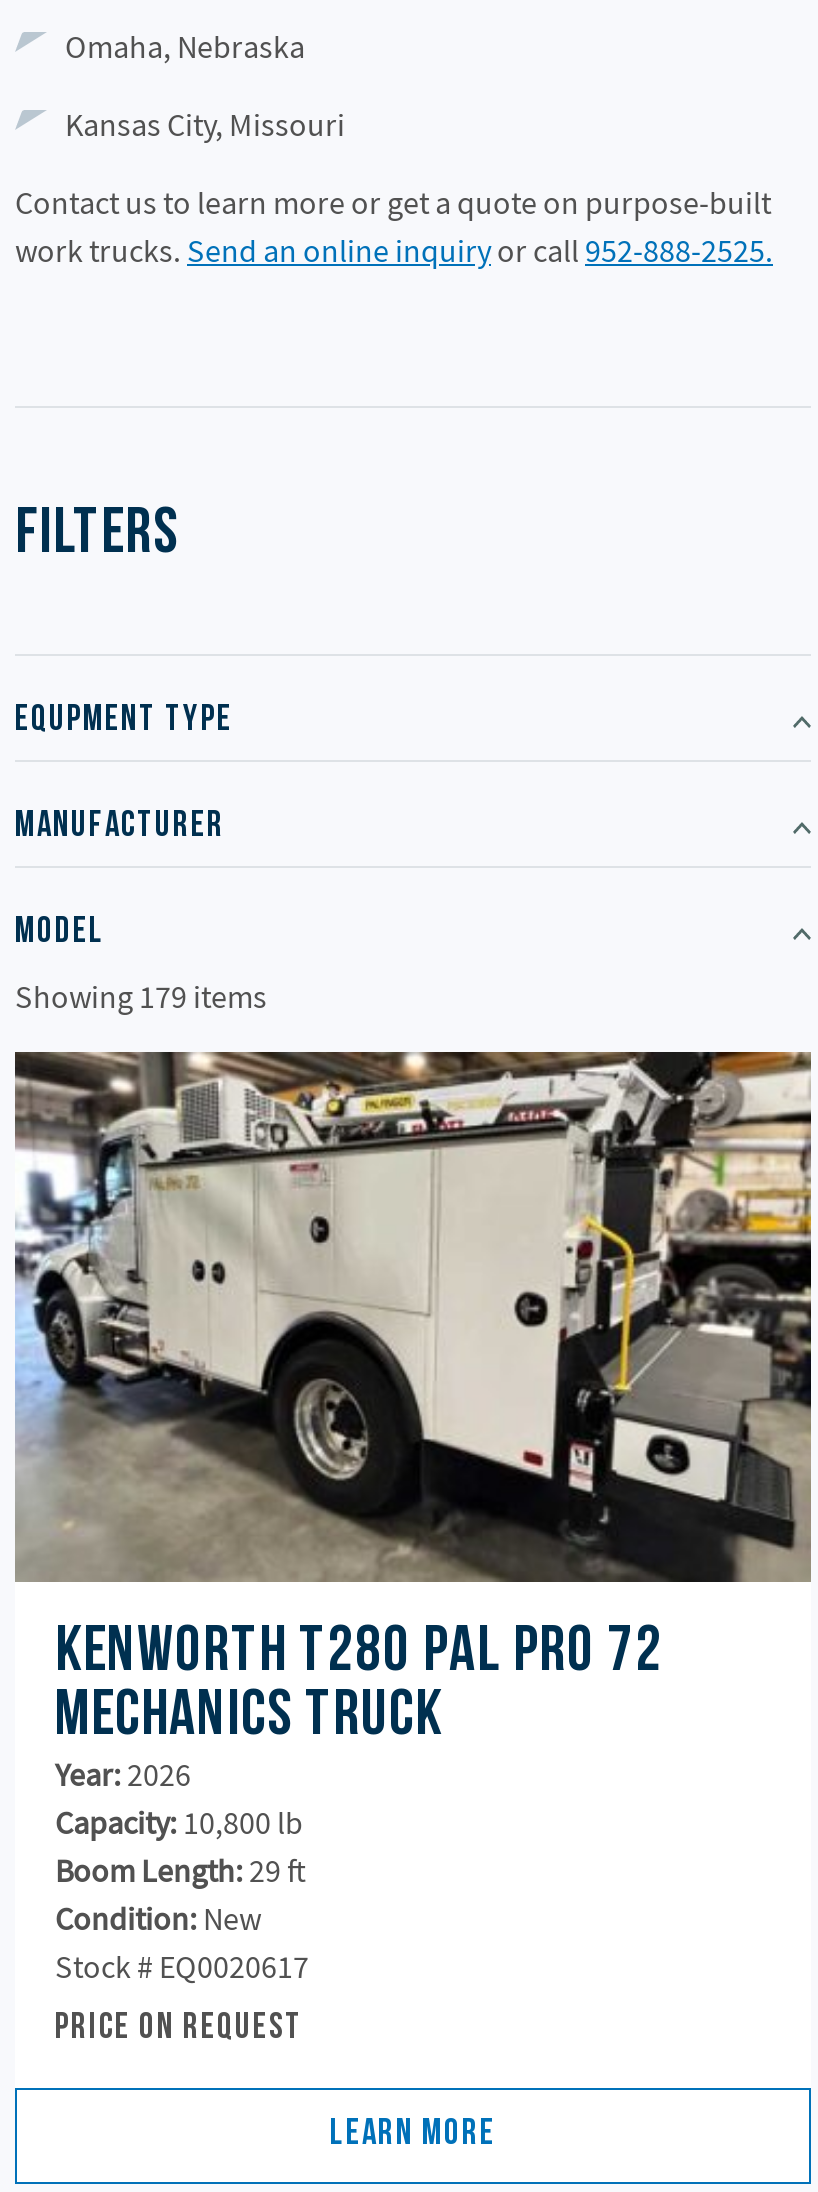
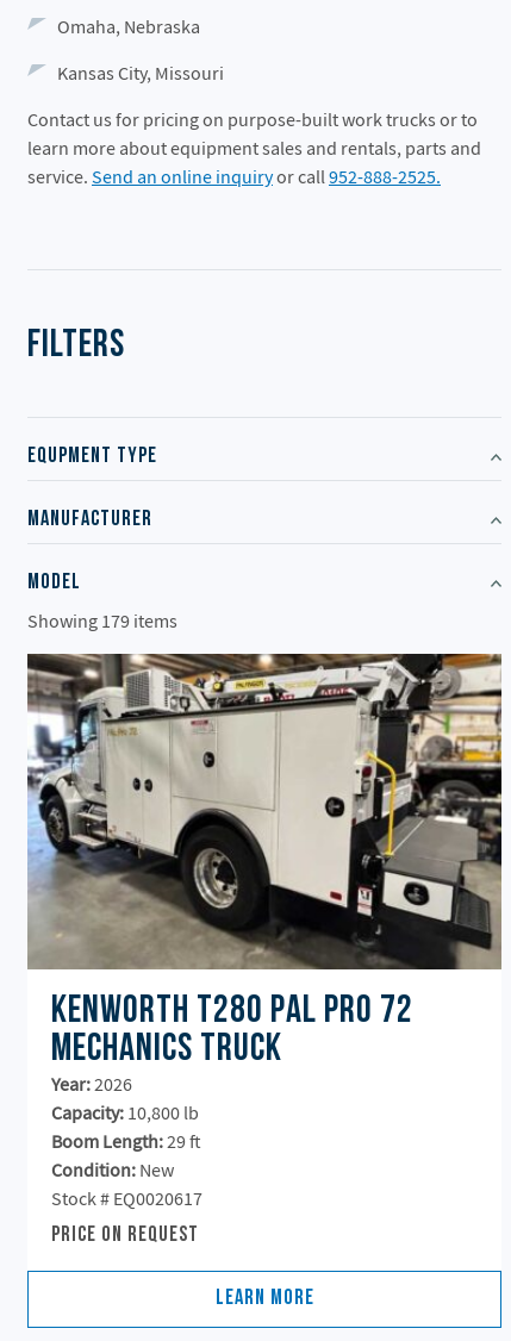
- Contact us to learn more or get a quote on purpose-built
- work trucks. Send an online inquiryor call 952-888-2525.
+ Contact us for pricing on purpose-built work trucks or to
+ learn more about equipment sales and rentals, parts and
+ service. Send an online inquiry or call 952-888-2525.
